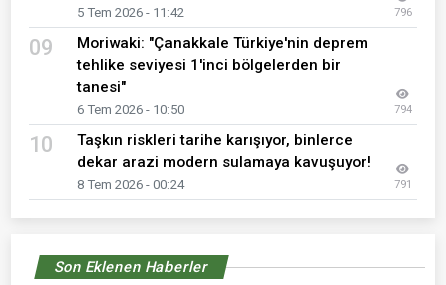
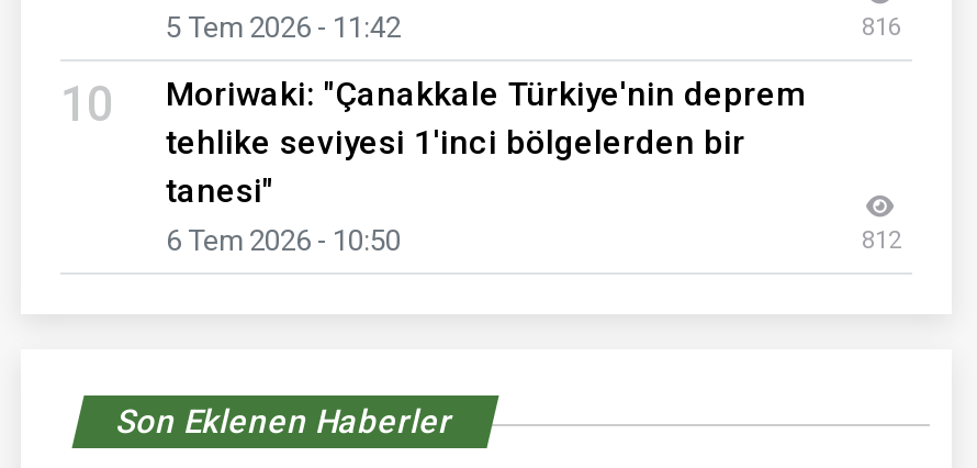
- 796
+ 816

- 09 Moriwaki: "Çanakkale Türkiye'nin deprem
+ 10 Moriwaki: "Çanakkale Türkiye'nin deprem

- 794
- 10
- Taşkın riskleri tarihe karışıyor, binlerce
- dekar arazi modern sulamaya kavuşuyor!
- 8 Tem 2026 - 00:24
- 791
+ 812
